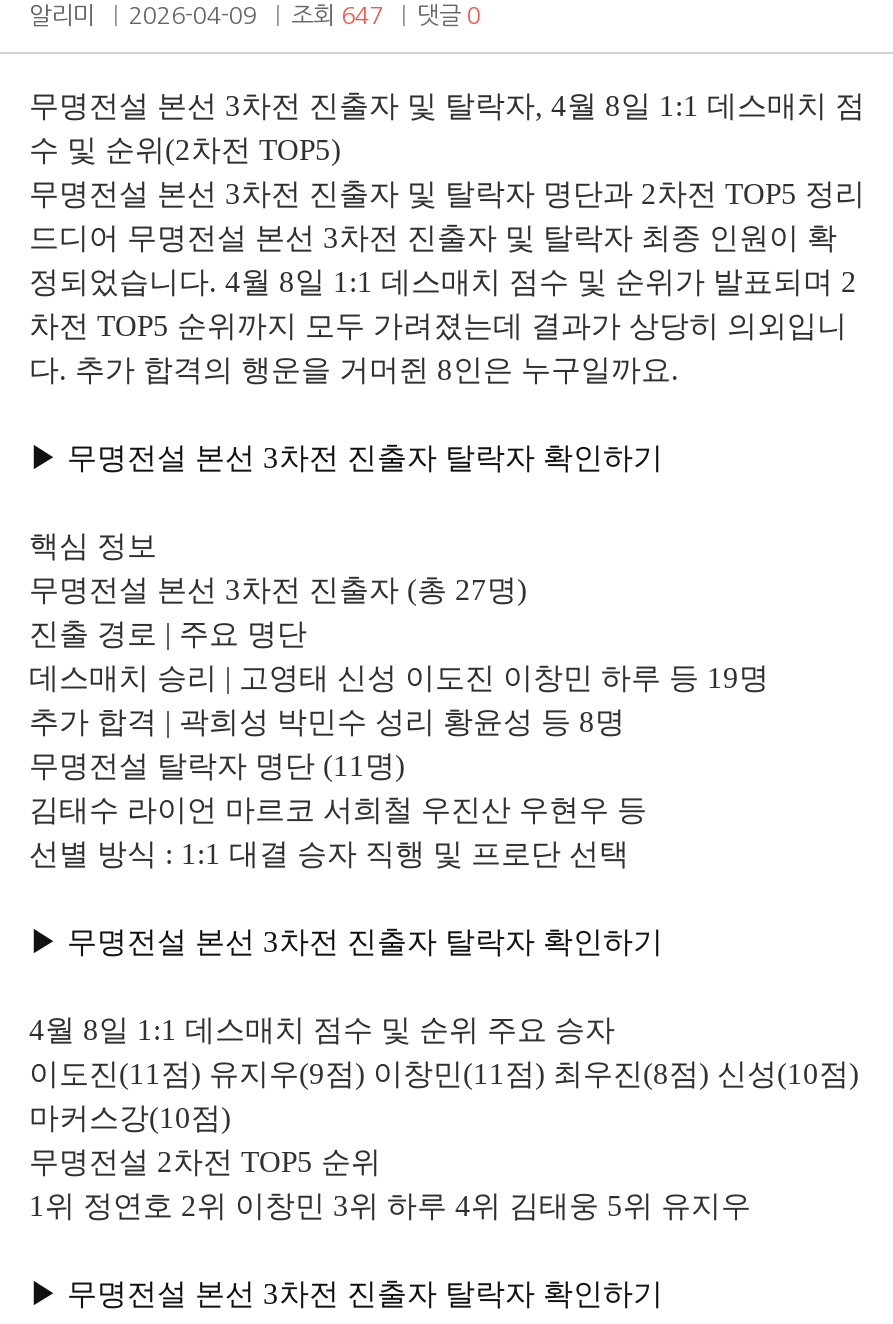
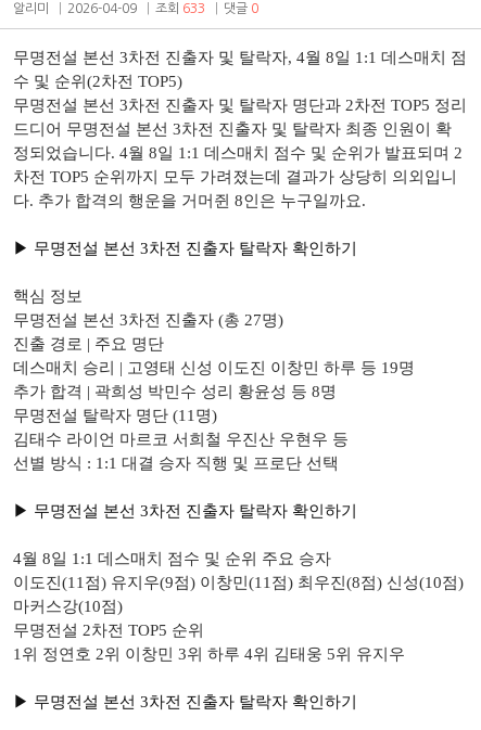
- 알리미 2026-04-09 조회 647 댓글 0
+ 알리미 2026-04-09 조회 633 댓글 0
